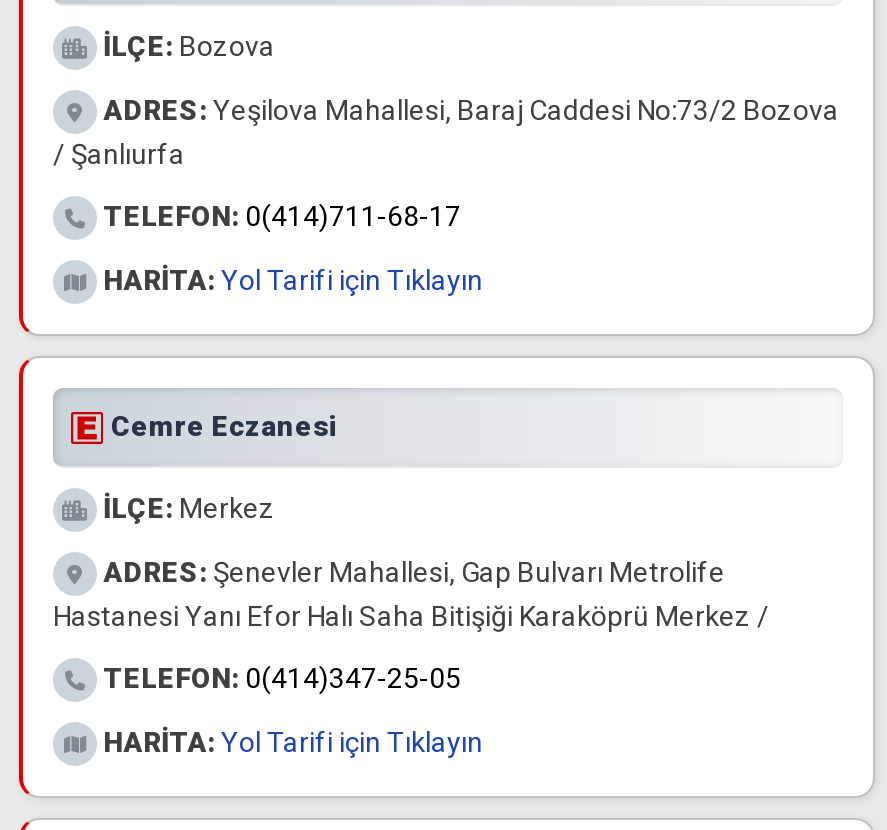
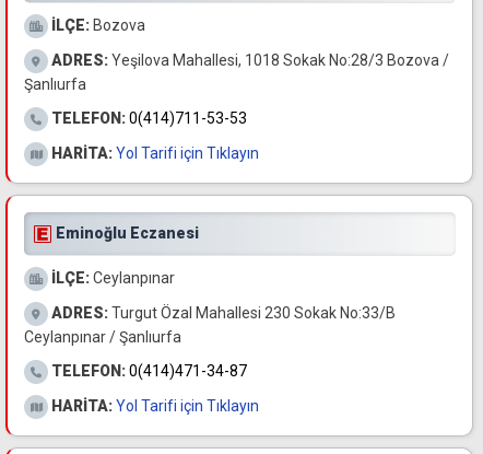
- ADRES: Yeşilova Mahallesi, Baraj Caddesi No:73/2 Bozova
- / Şanlıurfa
+ ADRES: Yeşilova Mahallesi, 1018 Sokak No:28/3 Bozova /
+ Şanlıurfa

- TELEFON: 0(414)711-68-17
+ TELEFON: 0(414)711-53-53

- Cemre Eczanesi
+ Eminoğlu Eczanesi

- İLÇE: Merkez
+ İLÇE: Ceylanpınar

- ADRES: Şenevler Mahallesi, Gap Bulvarı Metrolife
- Hastanesi Yanı Efor Halı Saha Bitişiği Karaköprü Merkez /
+ ADRES: Turgut Özal Mahallesi 230 Sokak No:33/B
+ Ceylanpınar / Şanlıurfa

- TELEFON: 0(414)347-25-05
+ TELEFON: 0(414)471-34-87
